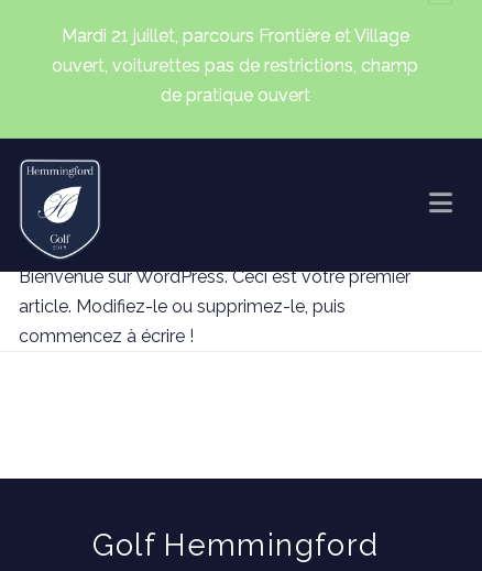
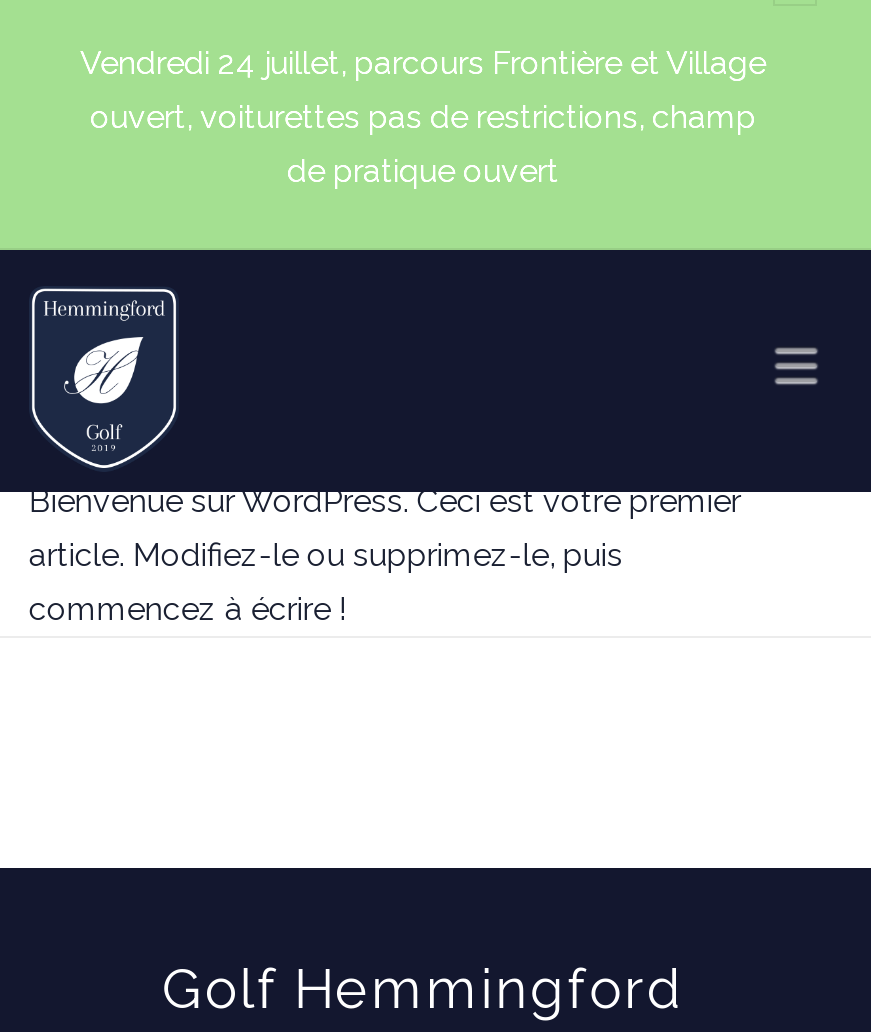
- Mardi 21 juillet, parcours Frontière et Village
+ Vendredi 24 juillet, parcours Frontière et Village
